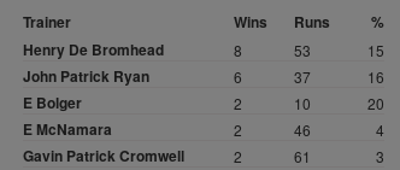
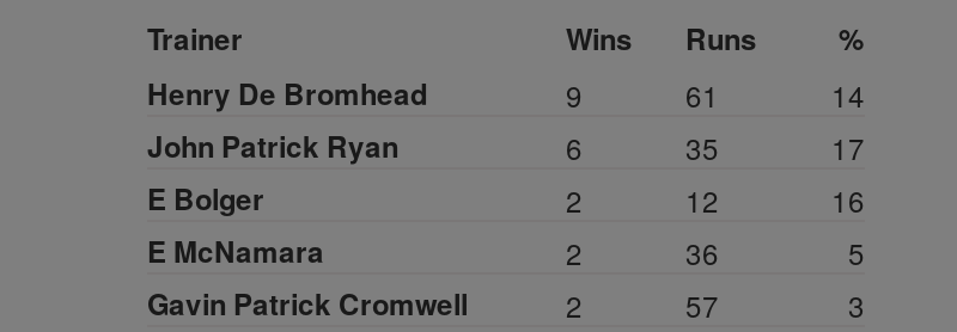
- 8
+ 9

- 53
+ 61

- 15
+ 14

- 37
+ 35

- 16
+ 17

- 10
+ 12

- 20
+ 16

- 46
+ 36

- 4
+ 5

- 61
+ 57
